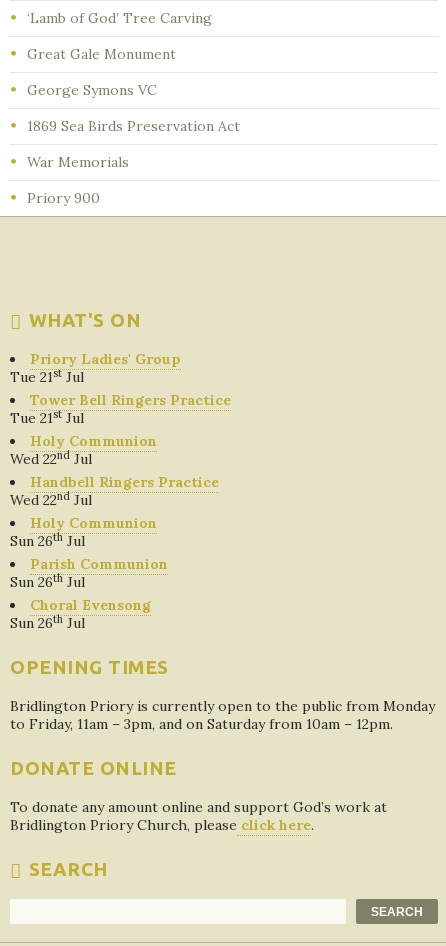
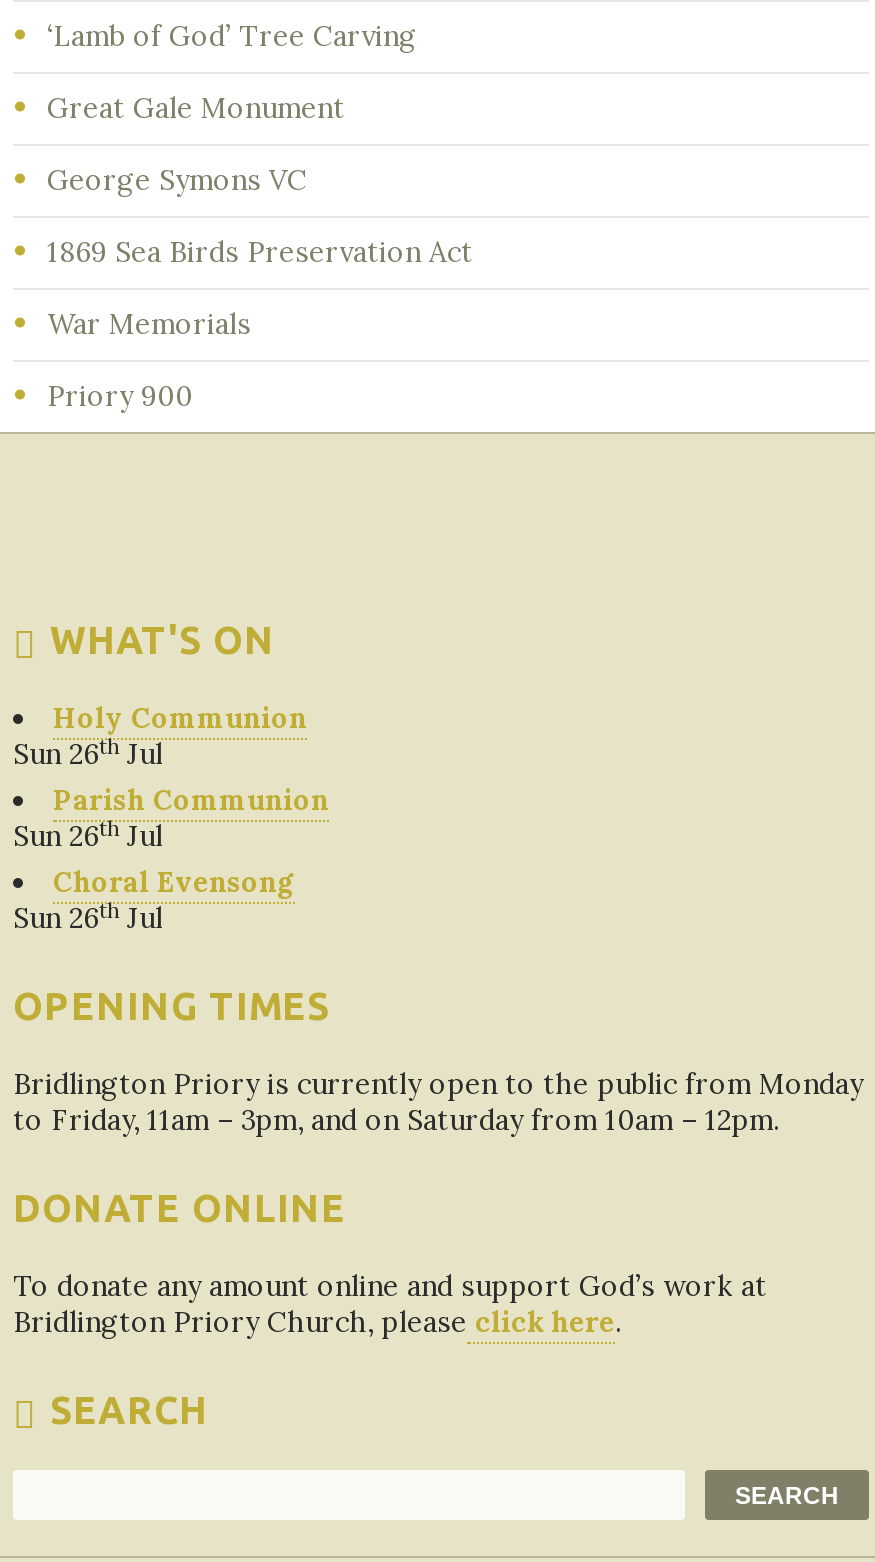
- Priory Ladies' Group
- Tue 21st Jul
- Tower Bell Ringers Practice
- Tue 21st Jul
- Holy Communion
- Wed 22nd Jul
- Handbell Ringers Practice
- Wed 22nd Jul
